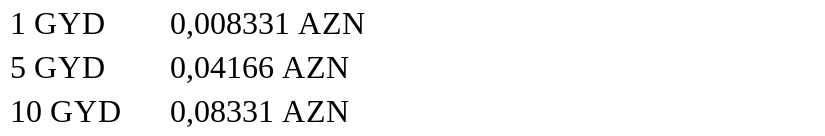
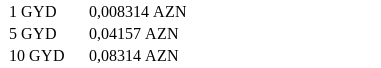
- 1 GYD 0,008331 AZN
+ 1 GYD 0,008314 AZN

- 5 GYD 0,04166 AZN
+ 5 GYD 0,04157 AZN

- 10 GYD 0,08331 AZN
+ 10 GYD 0,08314 AZN
